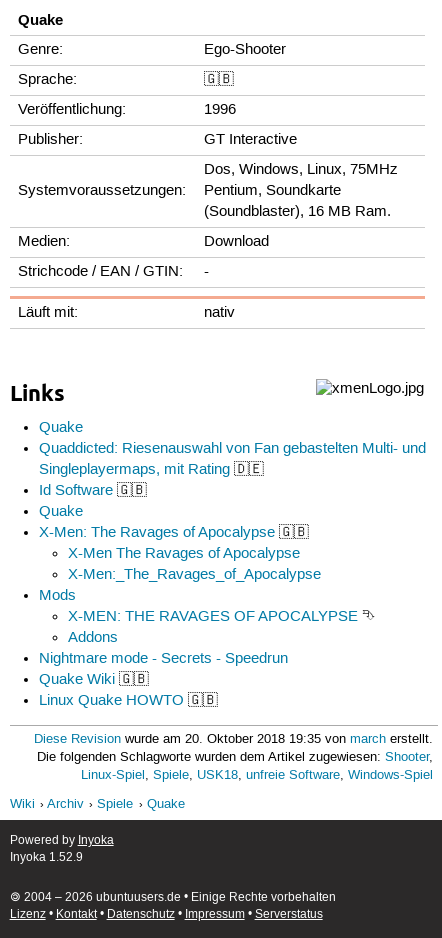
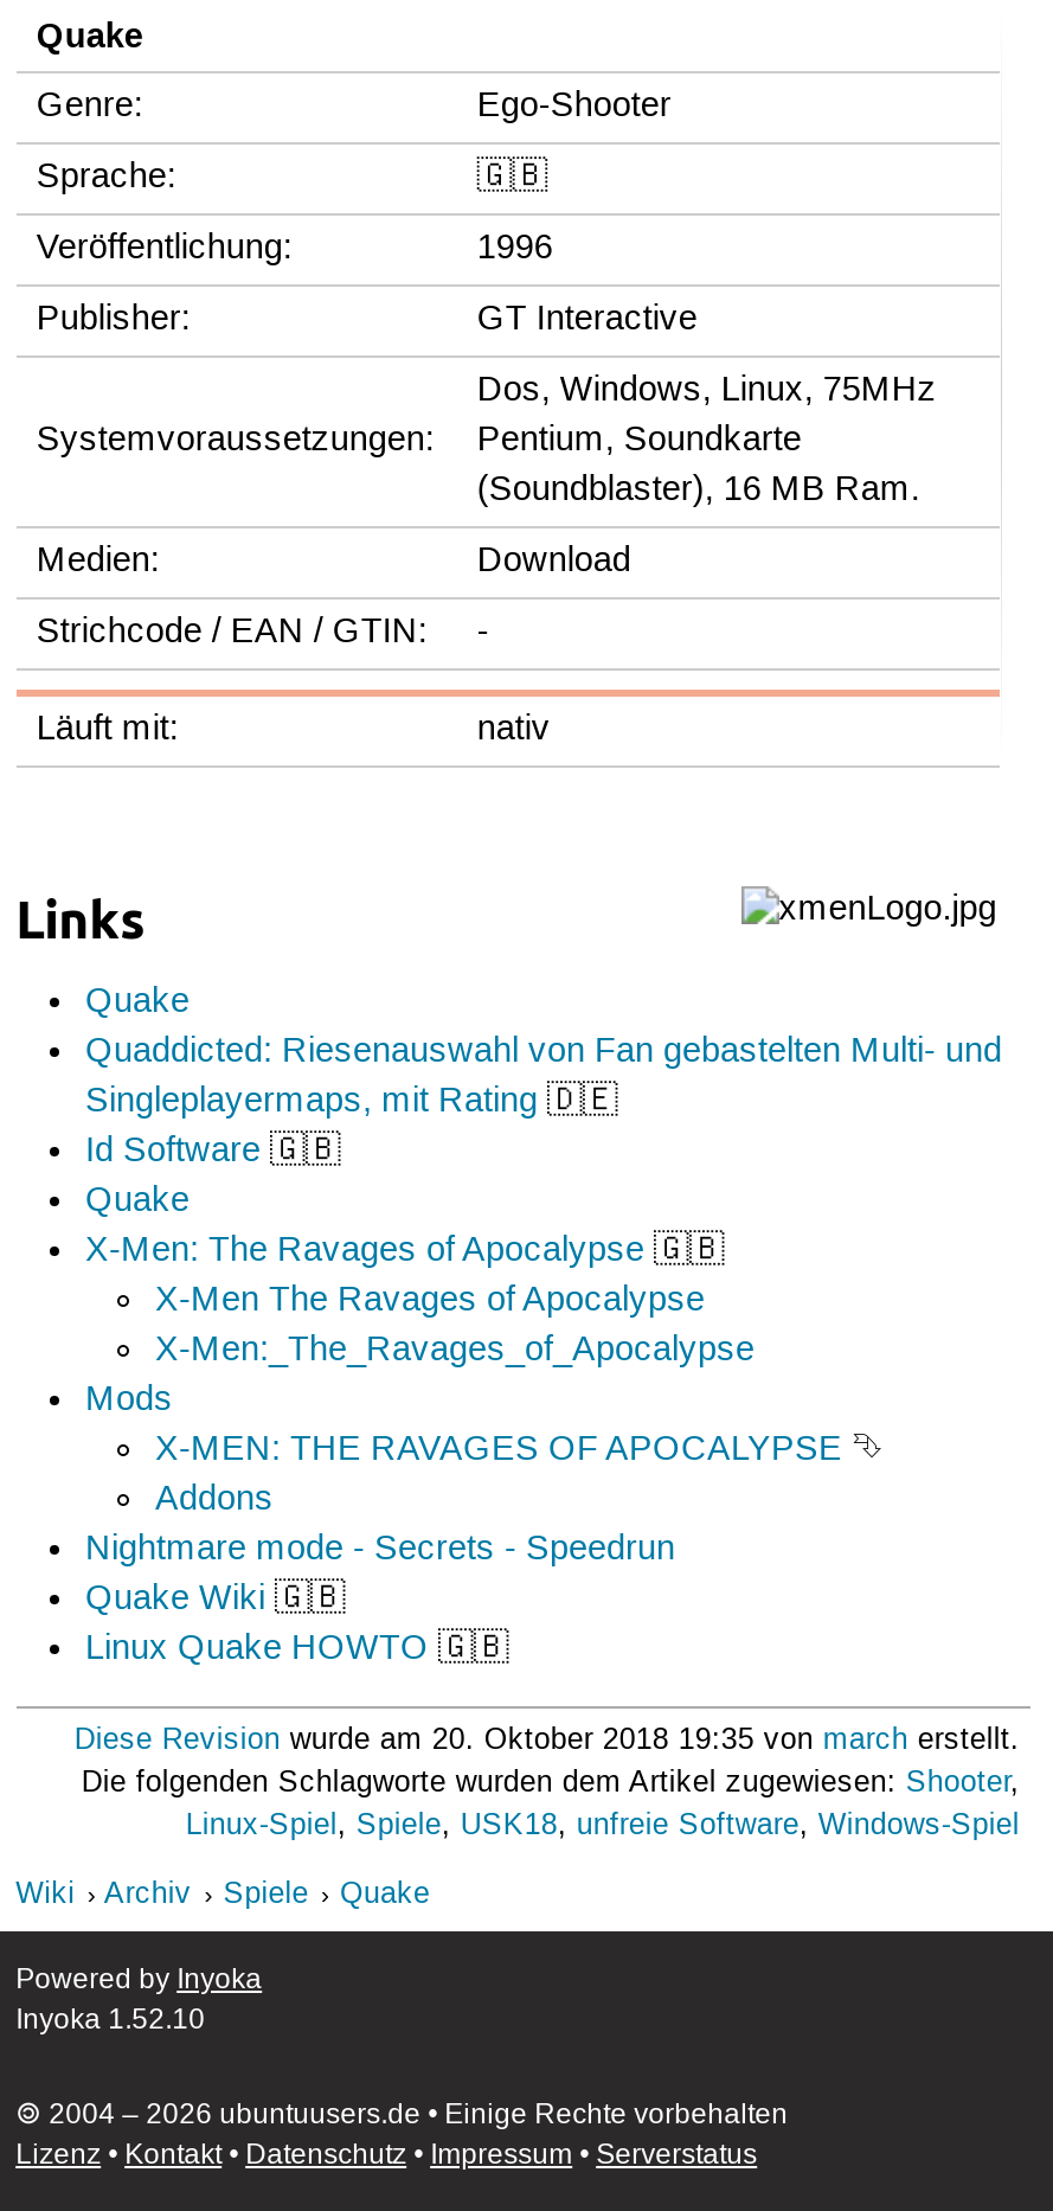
- Inyoka 1.52.9
+ Inyoka 1.52.10
